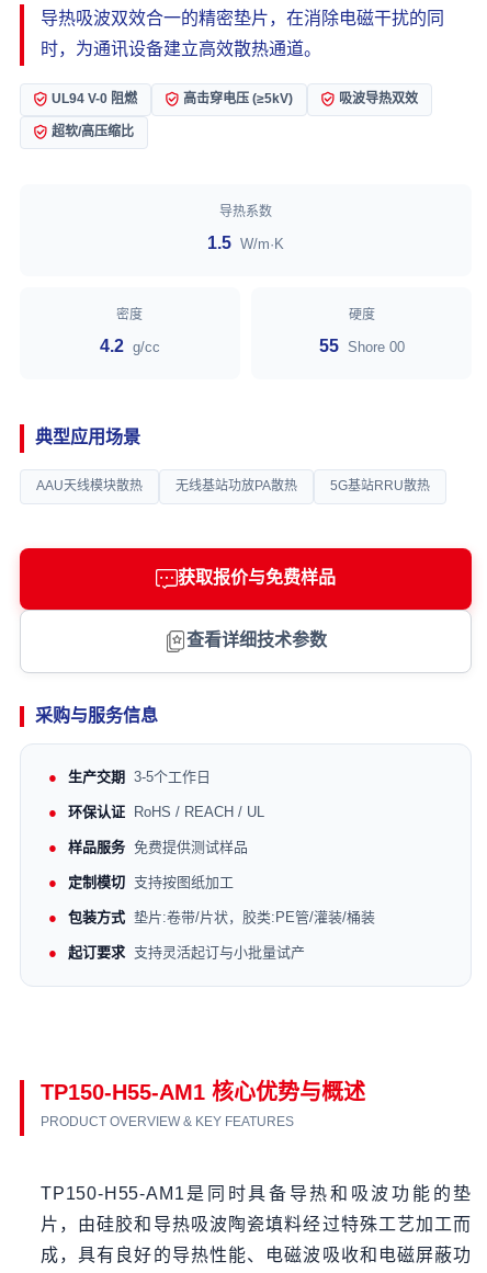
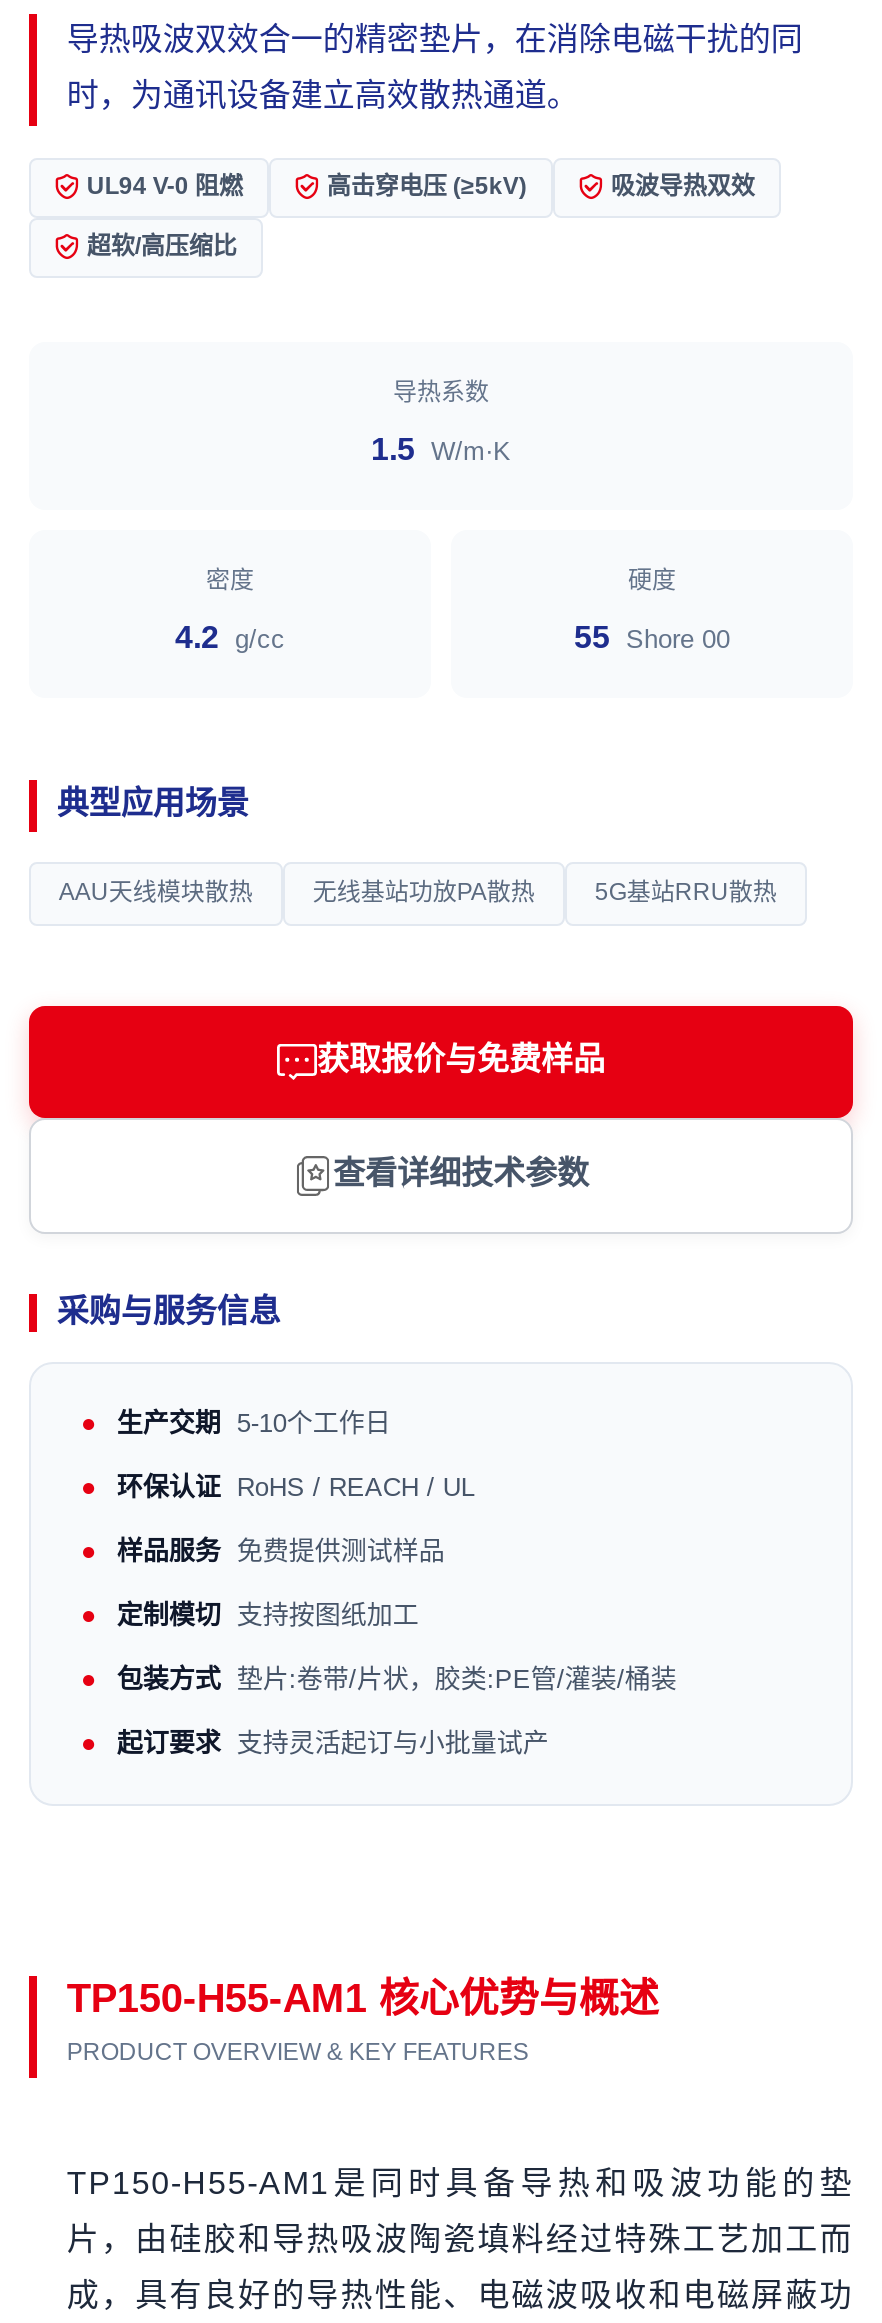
- 生产交期 3-5个工作日
+ 生产交期 5-10个工作日
